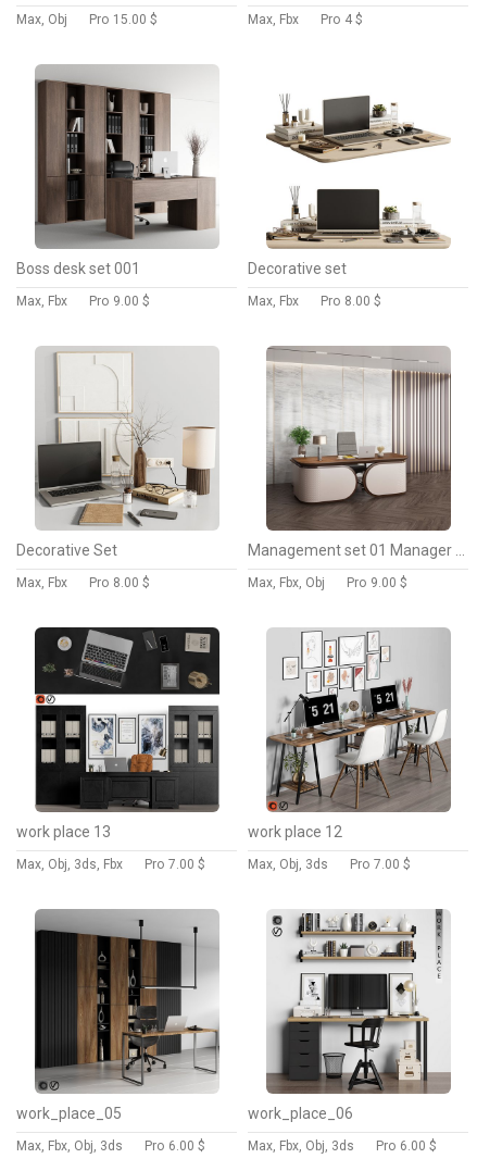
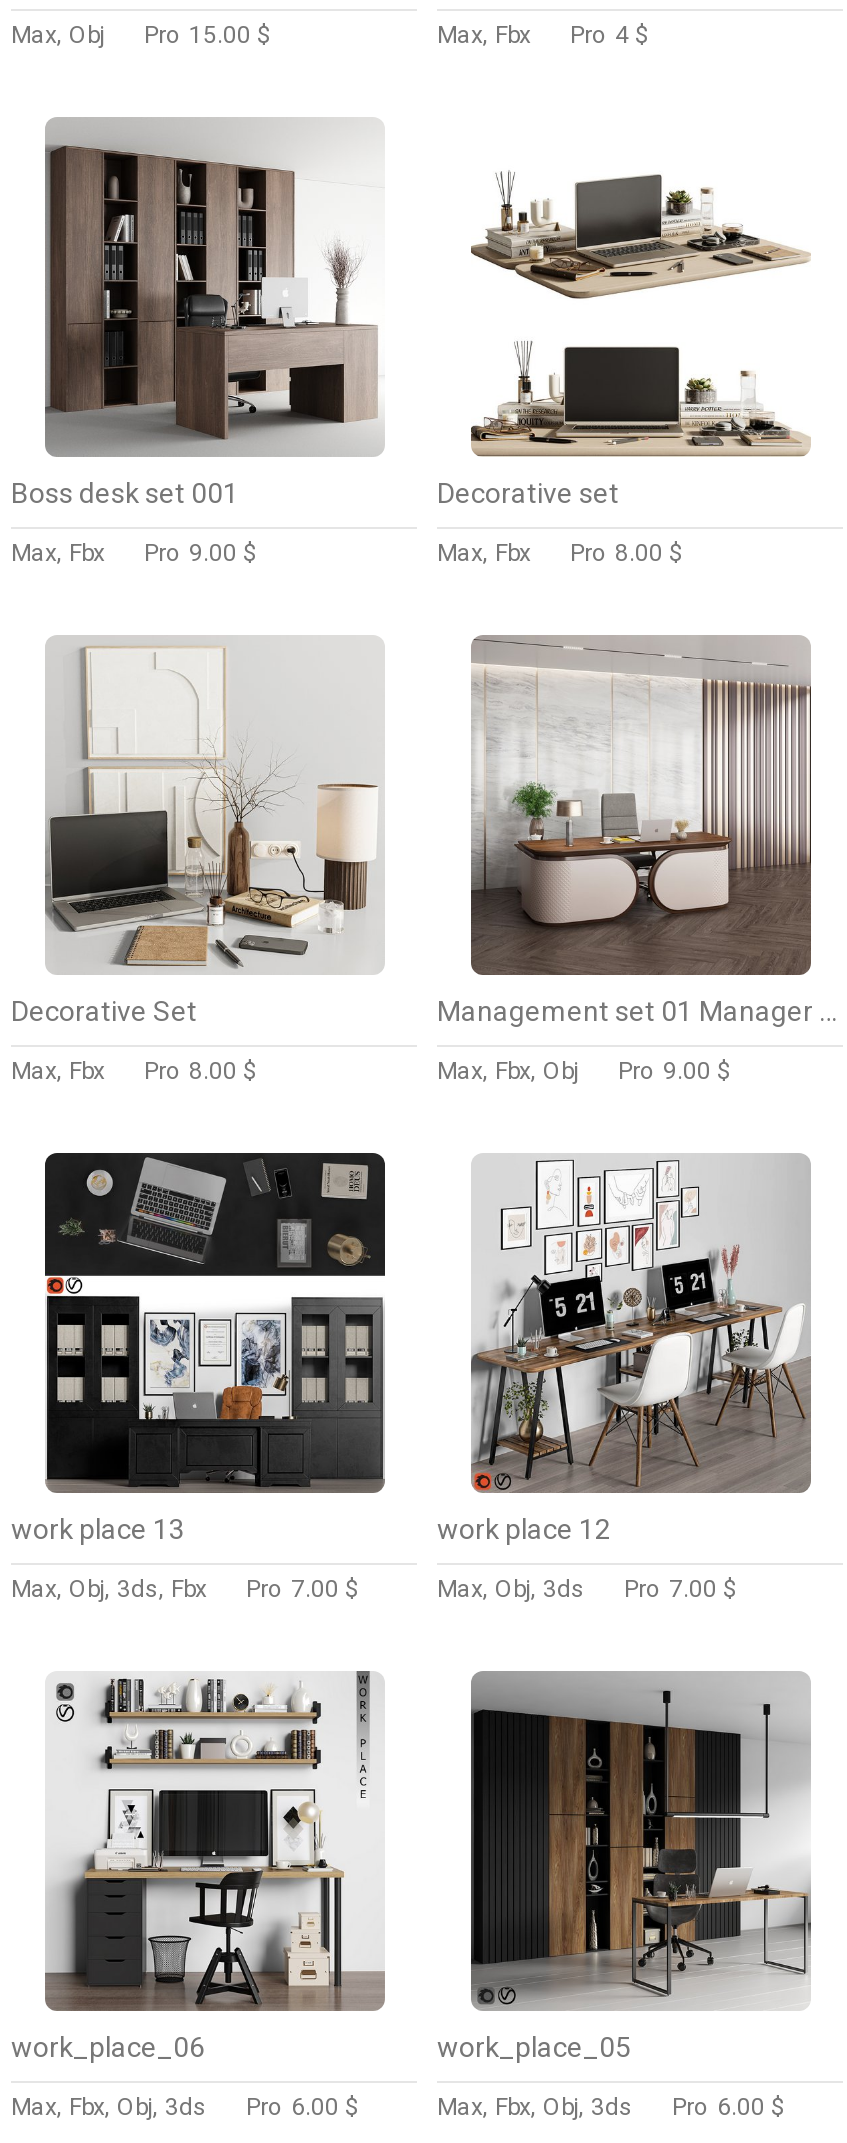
- [image]
- work_place_05
+ [image]
+ work_place_06

- [image]
- work_place_06
+ [image]
+ work_place_05
